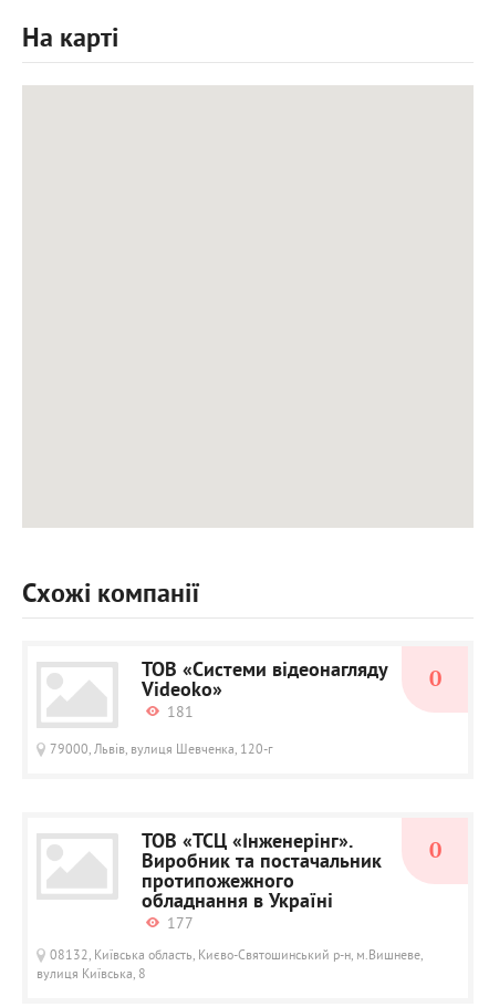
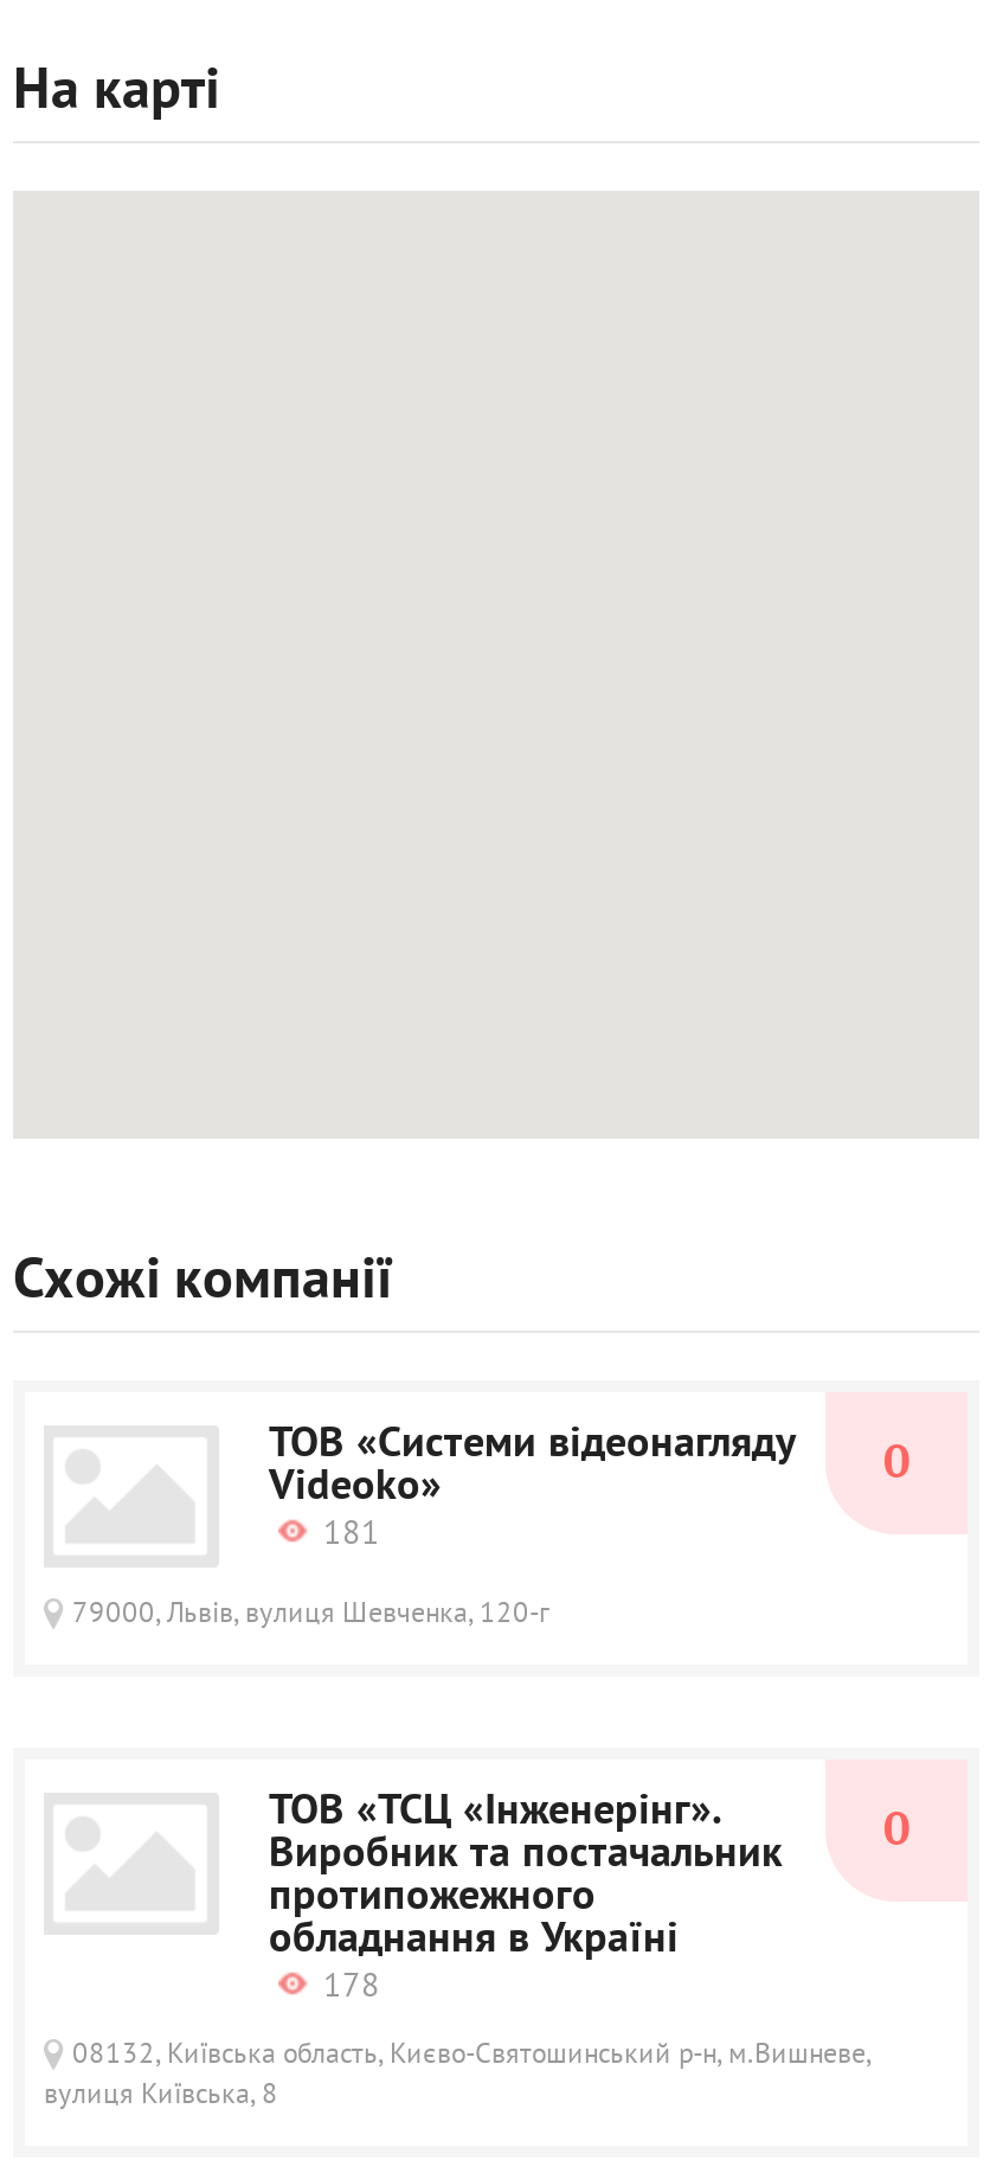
- 177
+ 178
